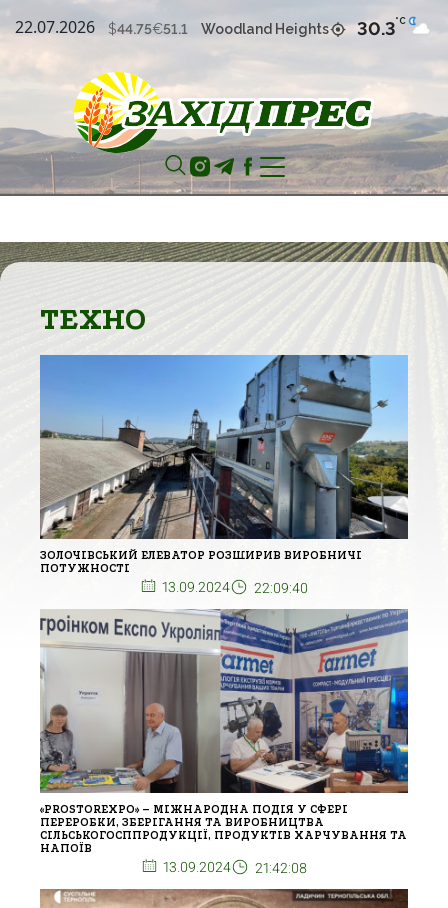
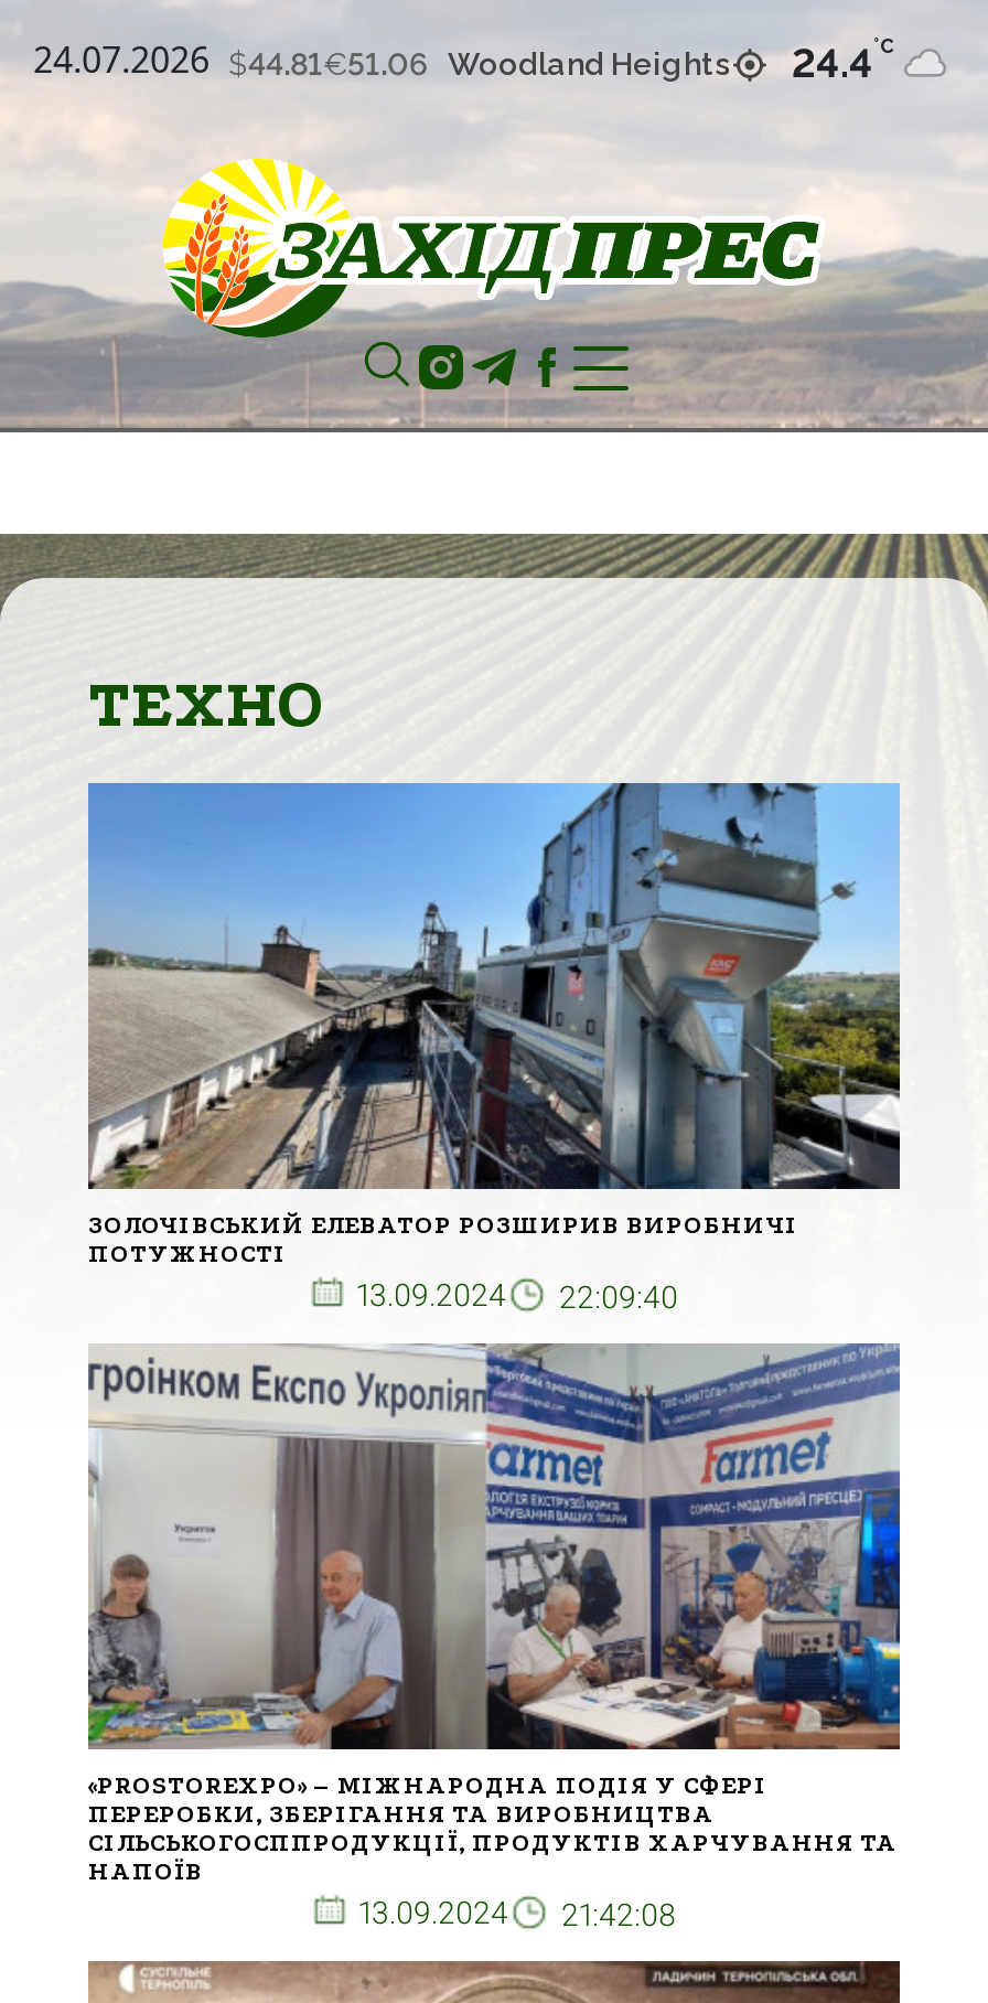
- 22.07.2026
- $44.75€51.1
- Woodland Heights
- 30.3°С
+ 24.07.2026 $44.81€51.06 Woodland Heights
+ 24.4°С
